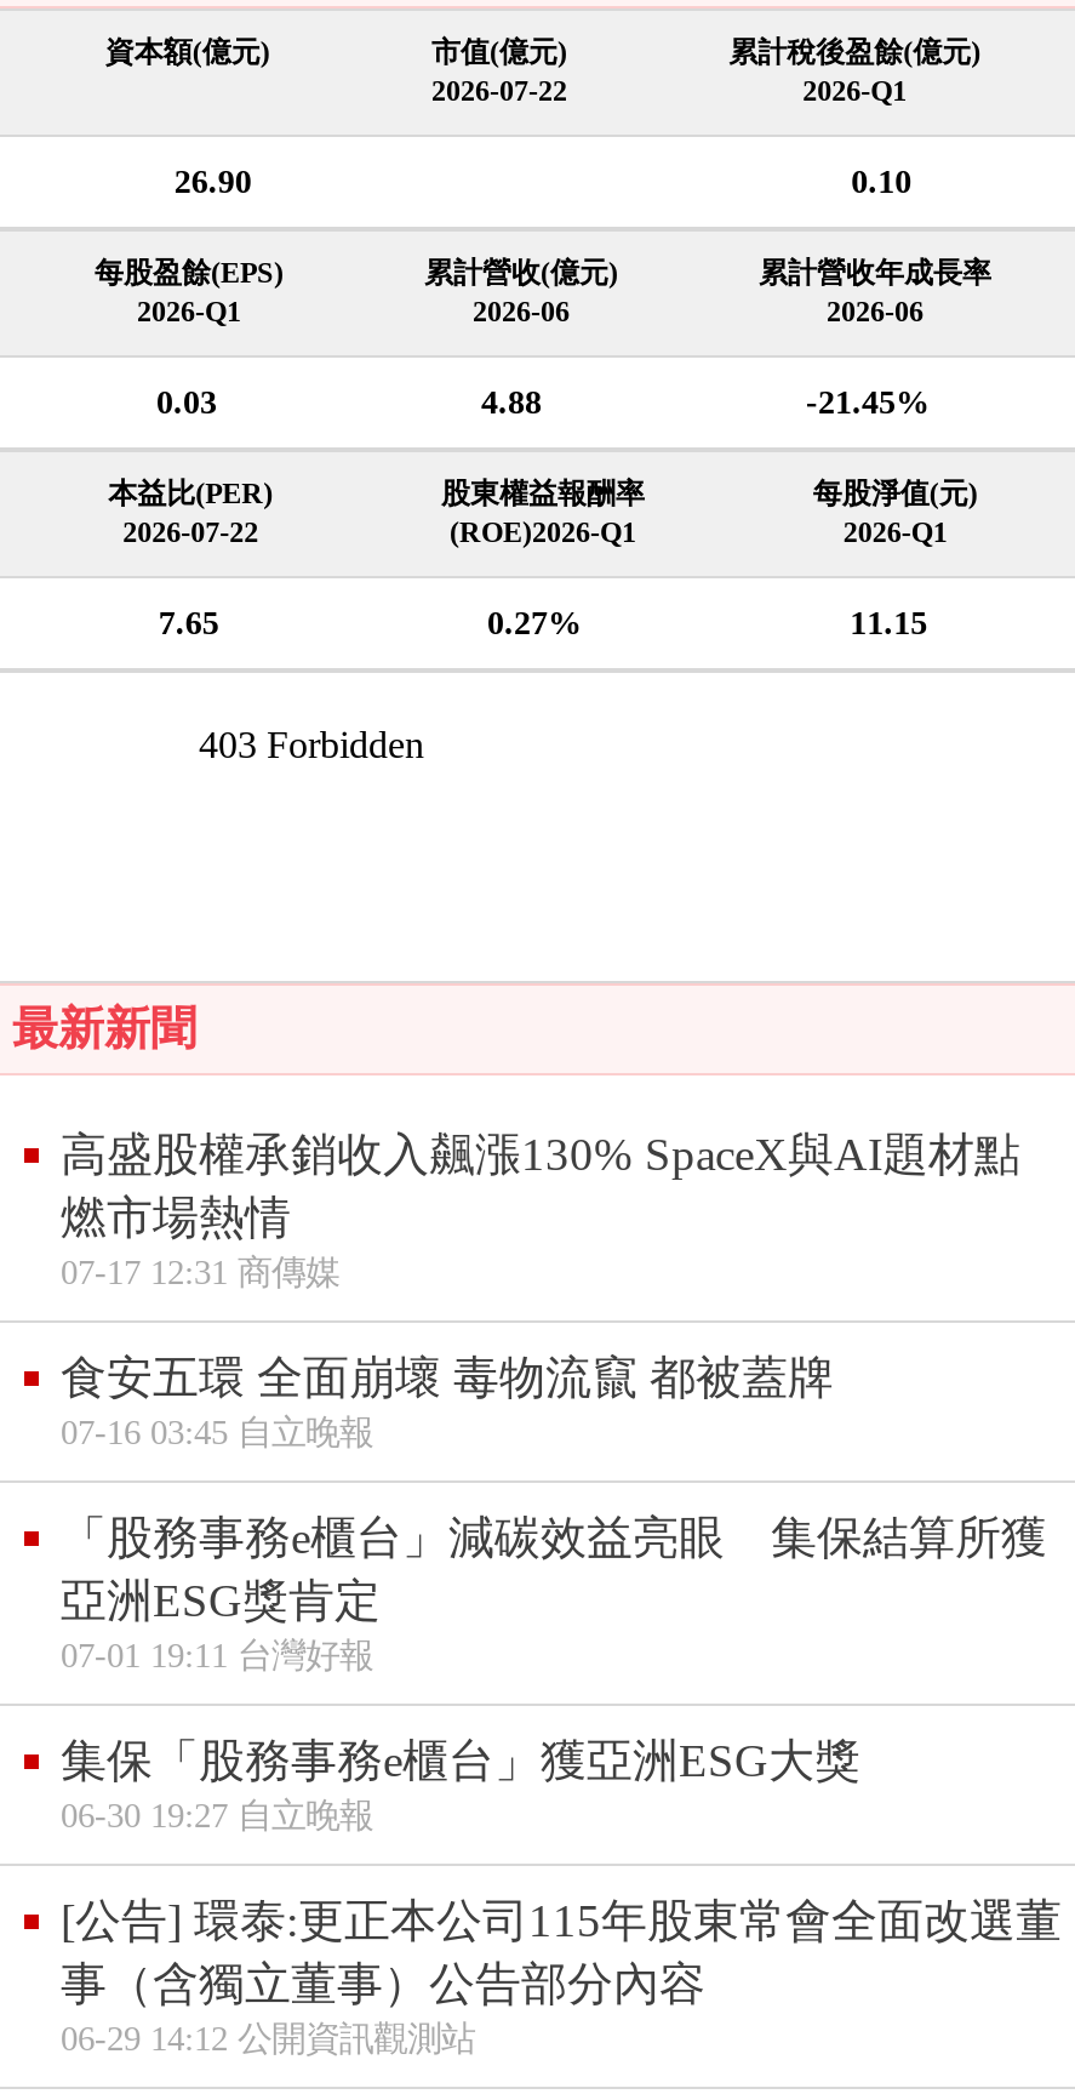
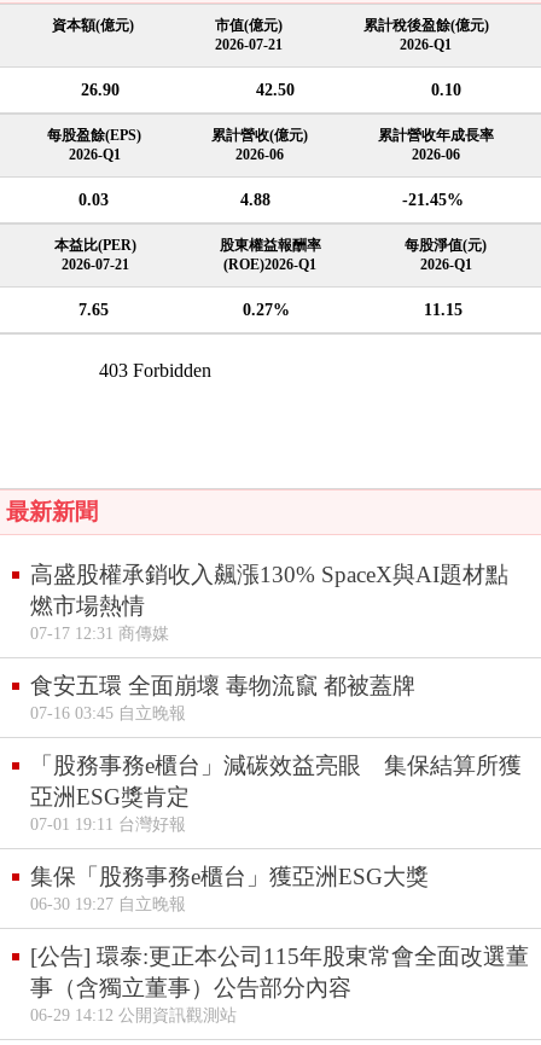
- 2026-07-22
+ 2026-07-21

+ 42.50

- 2026-07-22
+ 2026-07-21
